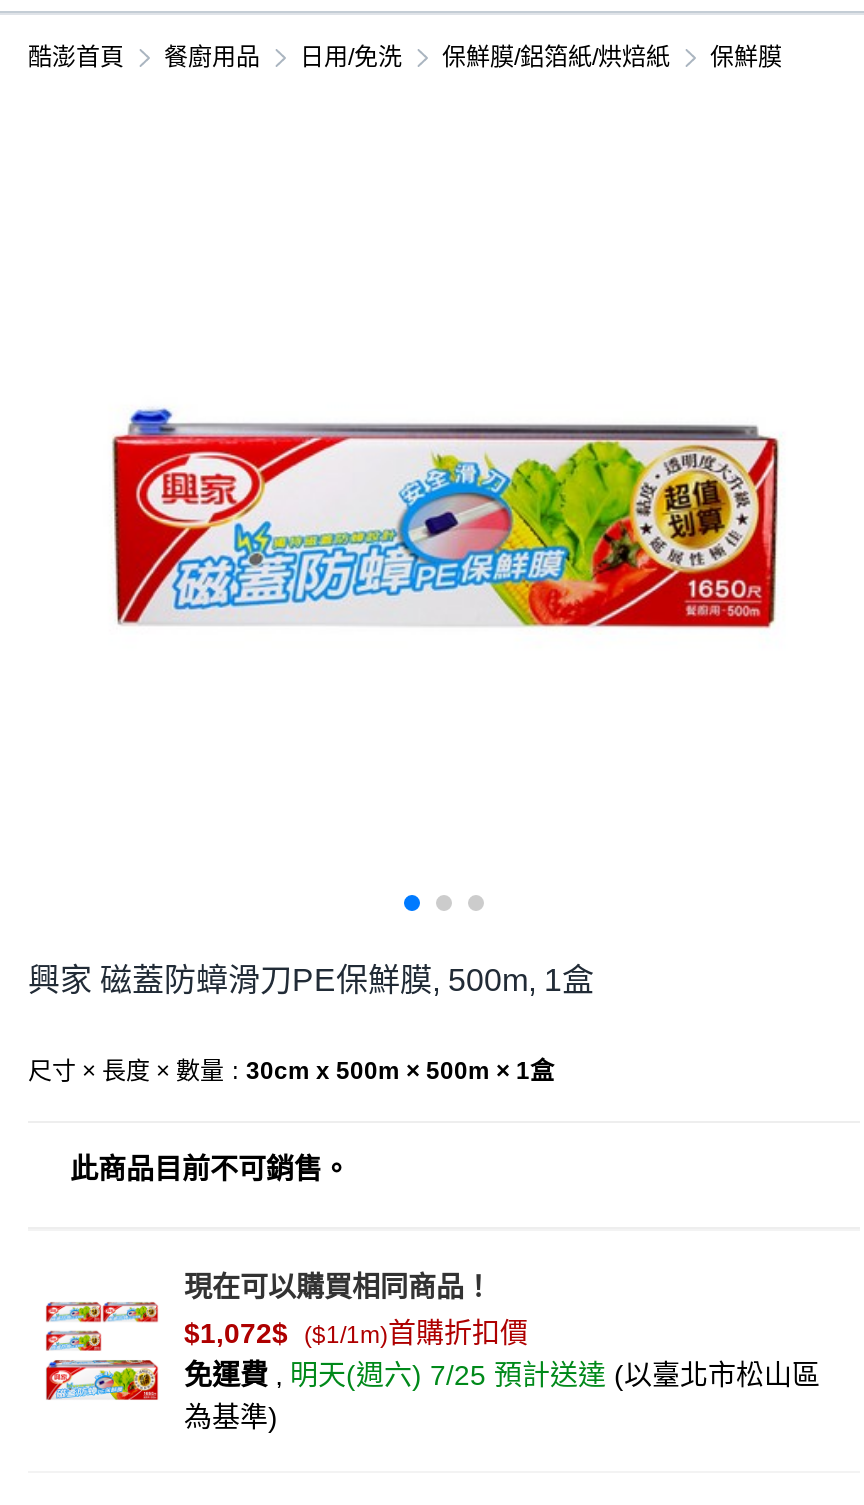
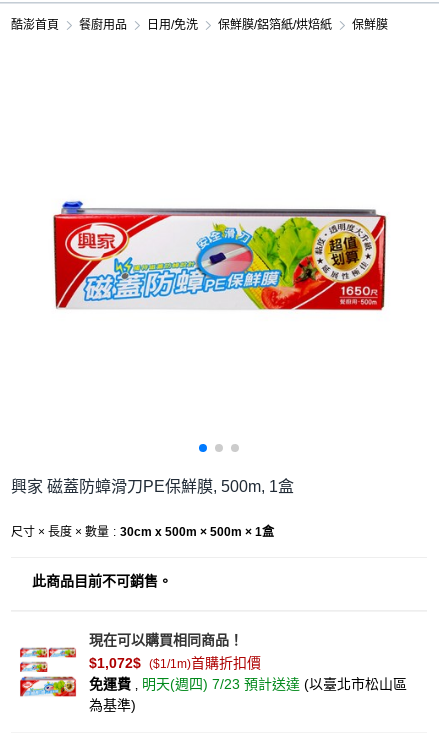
- 免運費‚明天(週六) 7/25預計送達(以臺北市松山區
+ 免運費‚明天(週四) 7/23預計送達(以臺北市松山區
